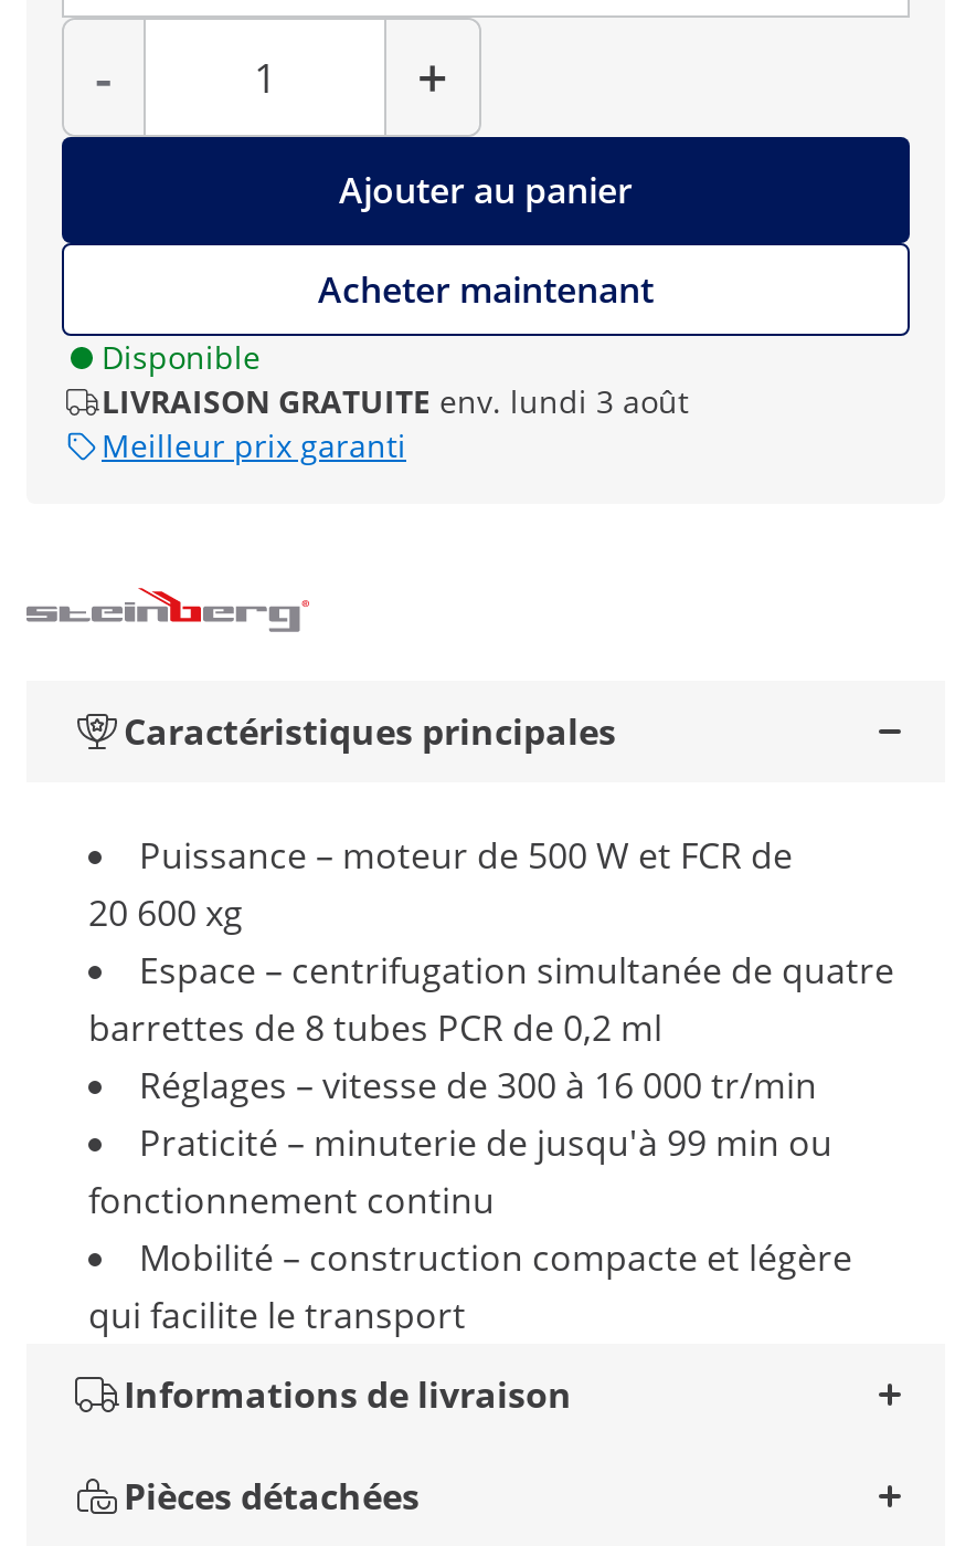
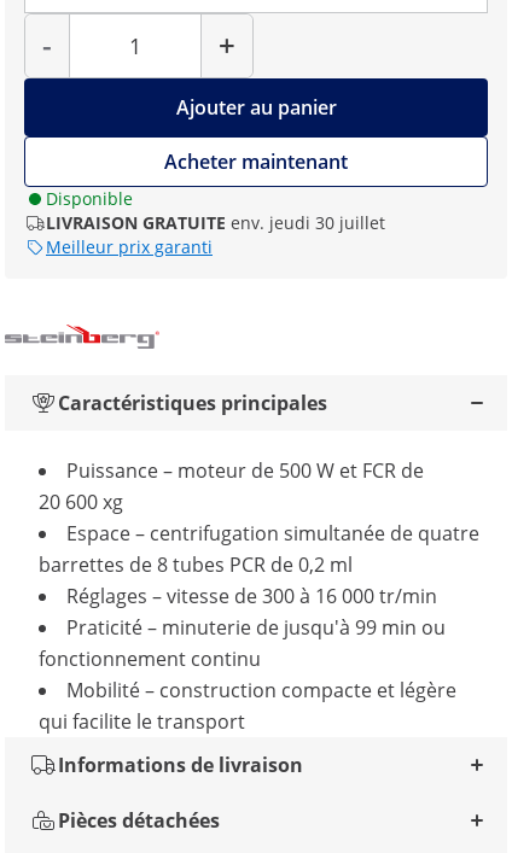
- LIVRAISON GRATUITE env. lundi 3 août
+ LIVRAISON GRATUITE env. jeudi 30 juillet
